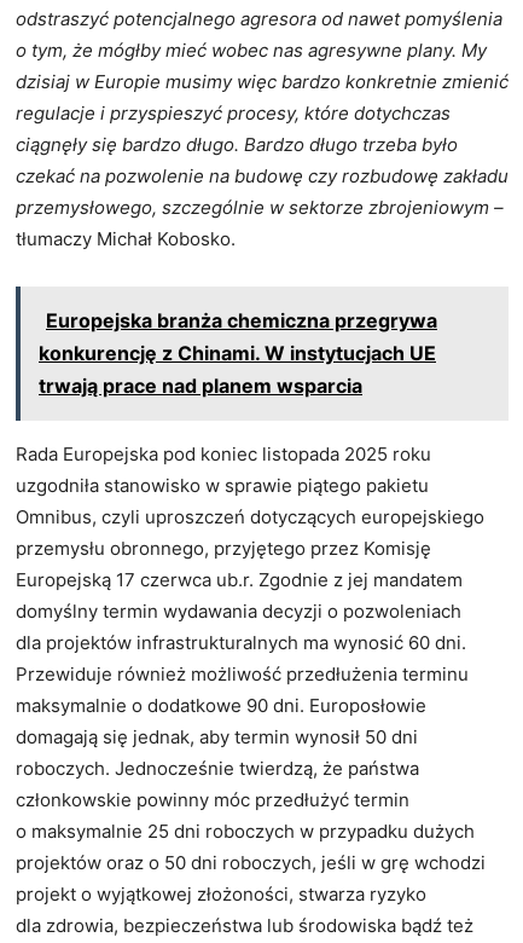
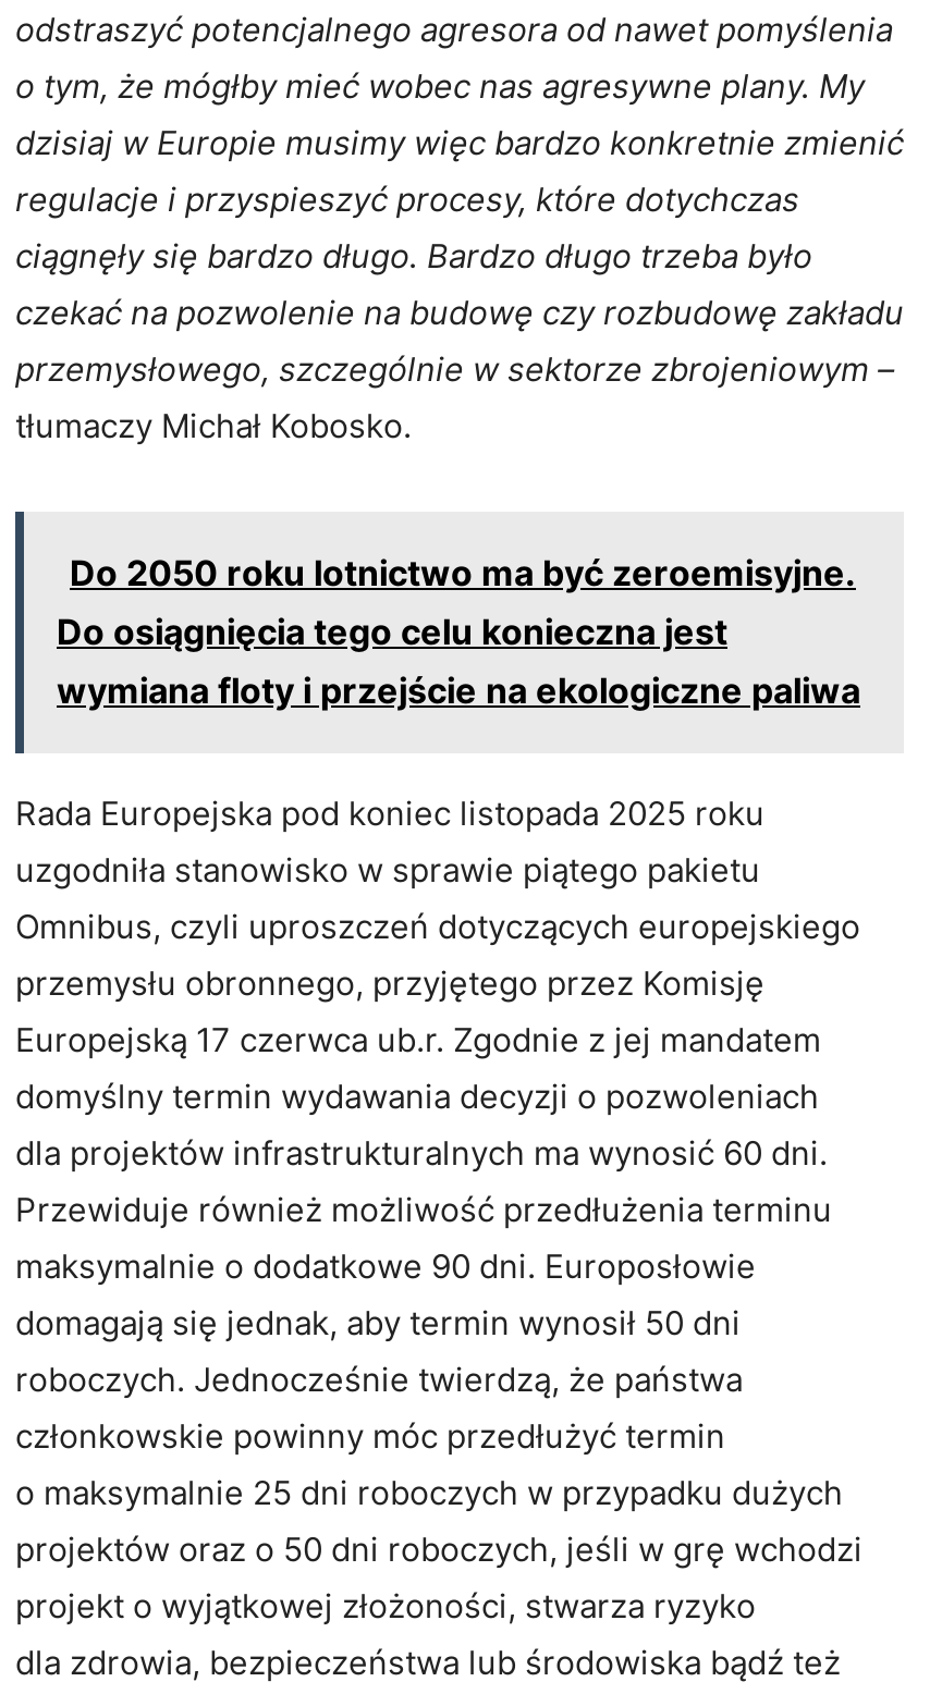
- Europejska branża chemiczna przegrywa
- konkurencję z Chinami. W instytucjach UE
- trwają prace nad planem wsparcia
+ Do 2050 roku lotnictwo ma być zeroemisyjne.
+ Do osiągnięcia tego celu konieczna jest
+ wymiana floty i przejście na ekologiczne paliwa
